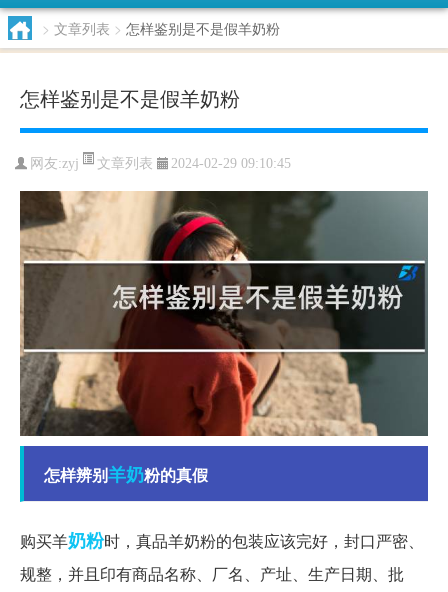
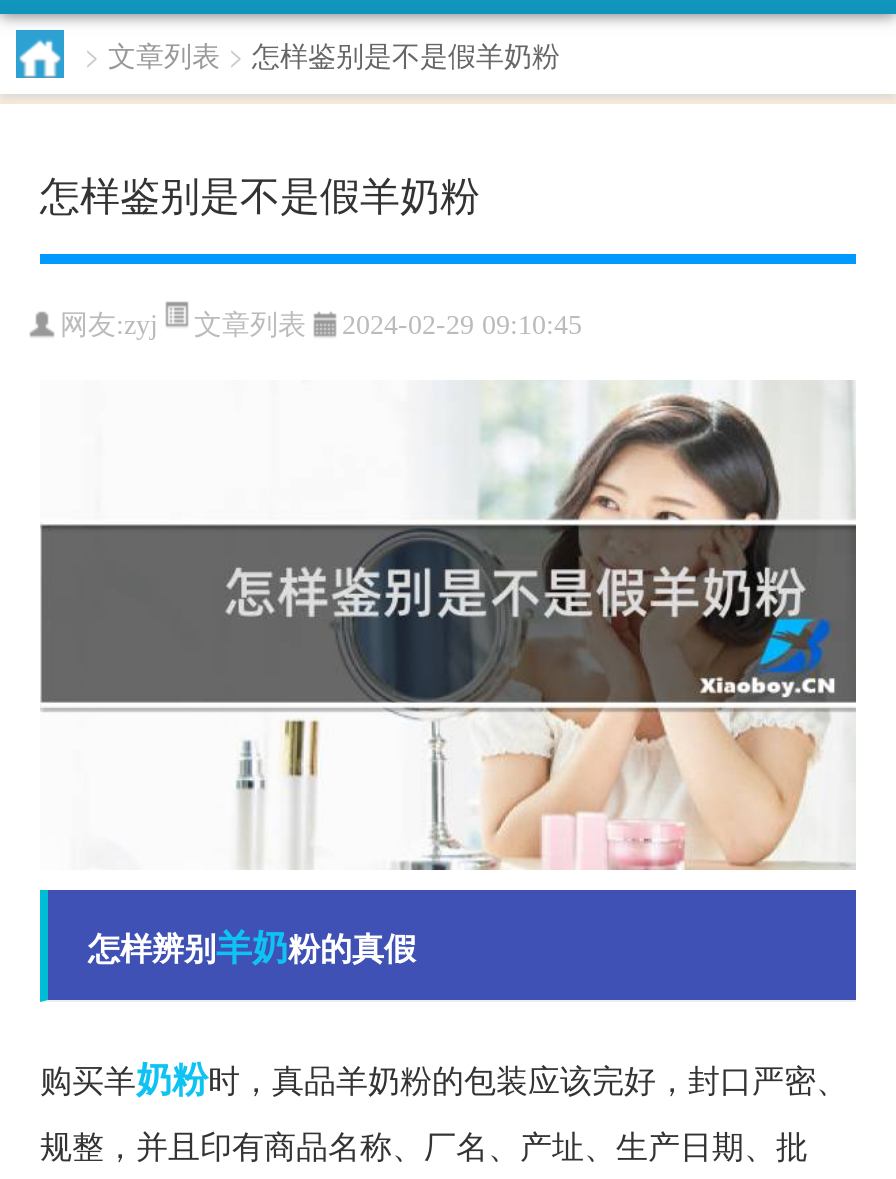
- [image]
+ [image]
